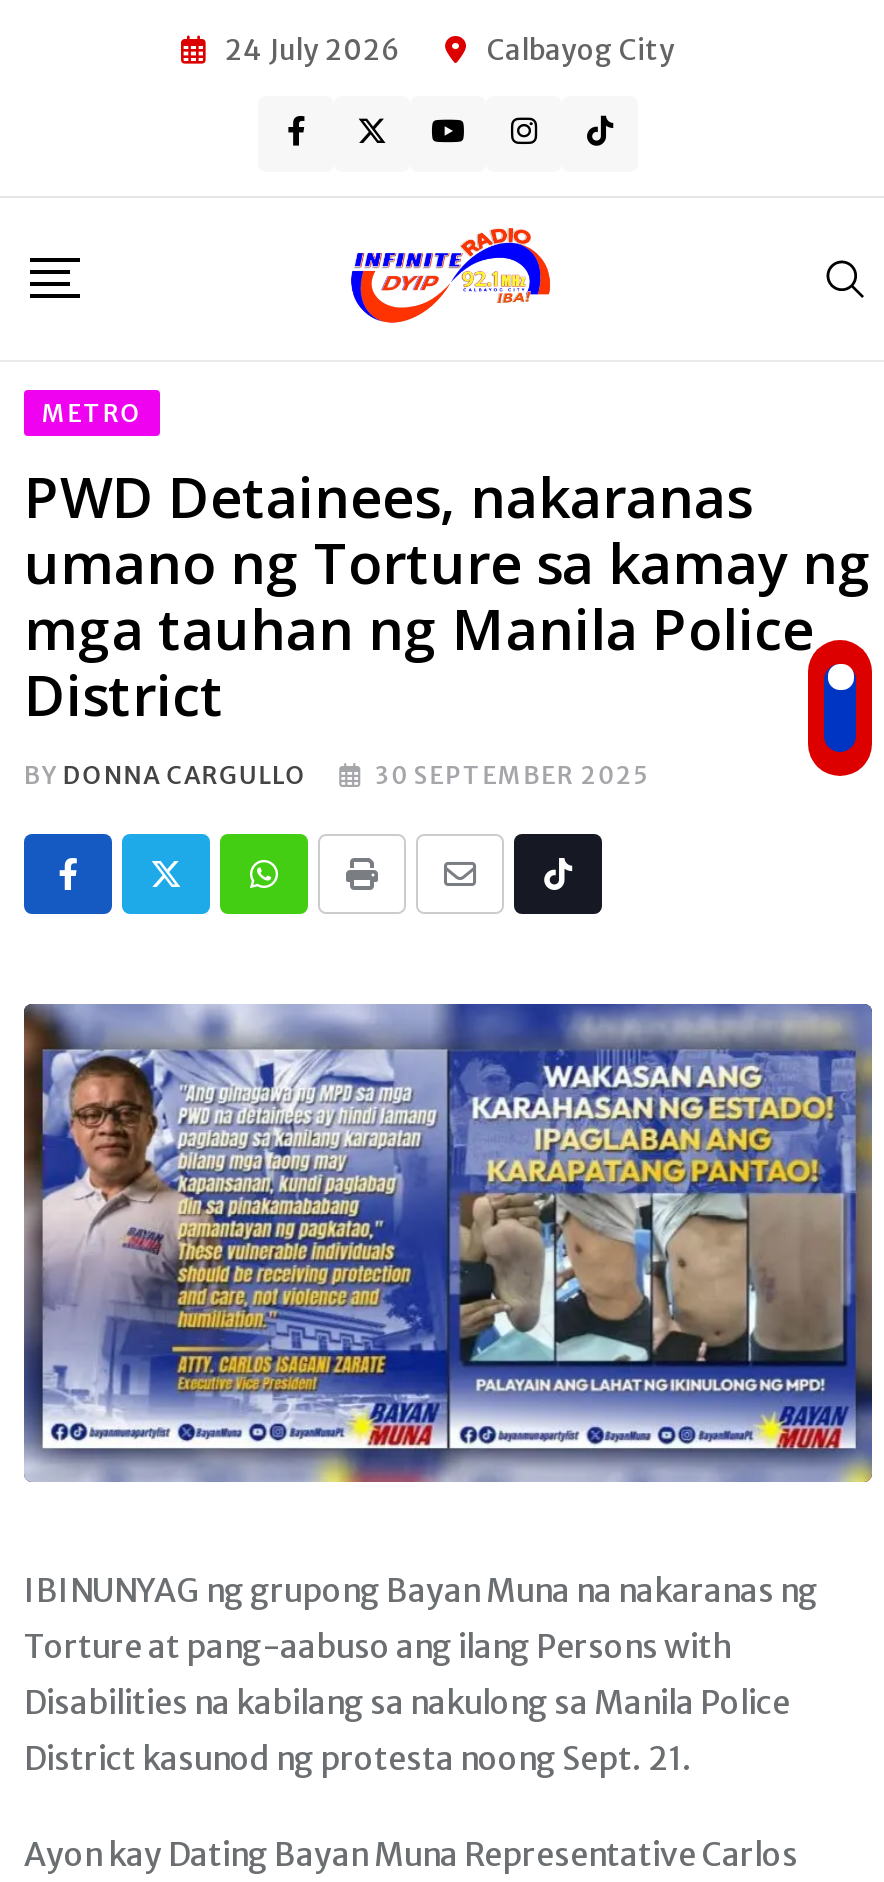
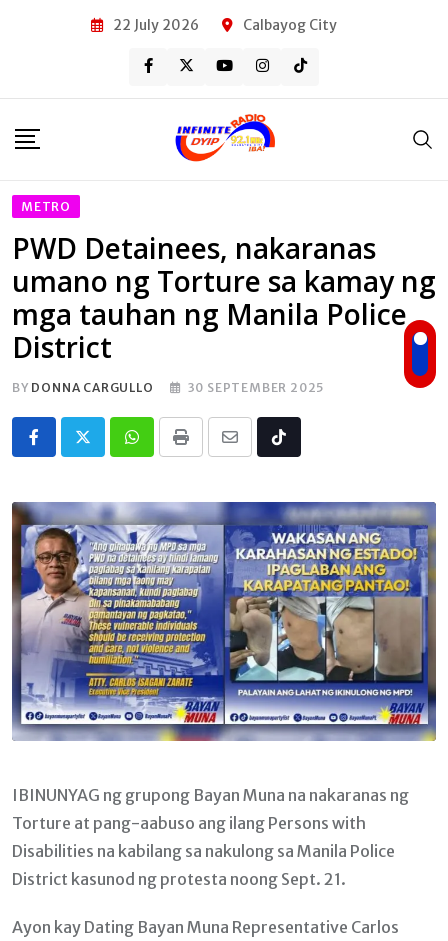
- 24 July 2026
+ 22 July 2026
